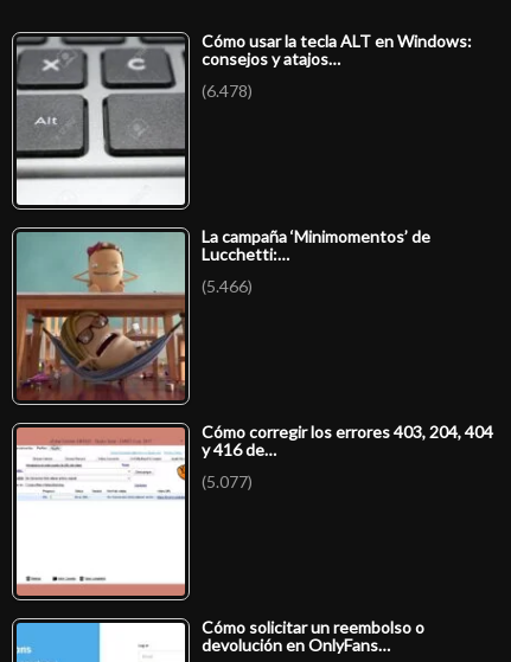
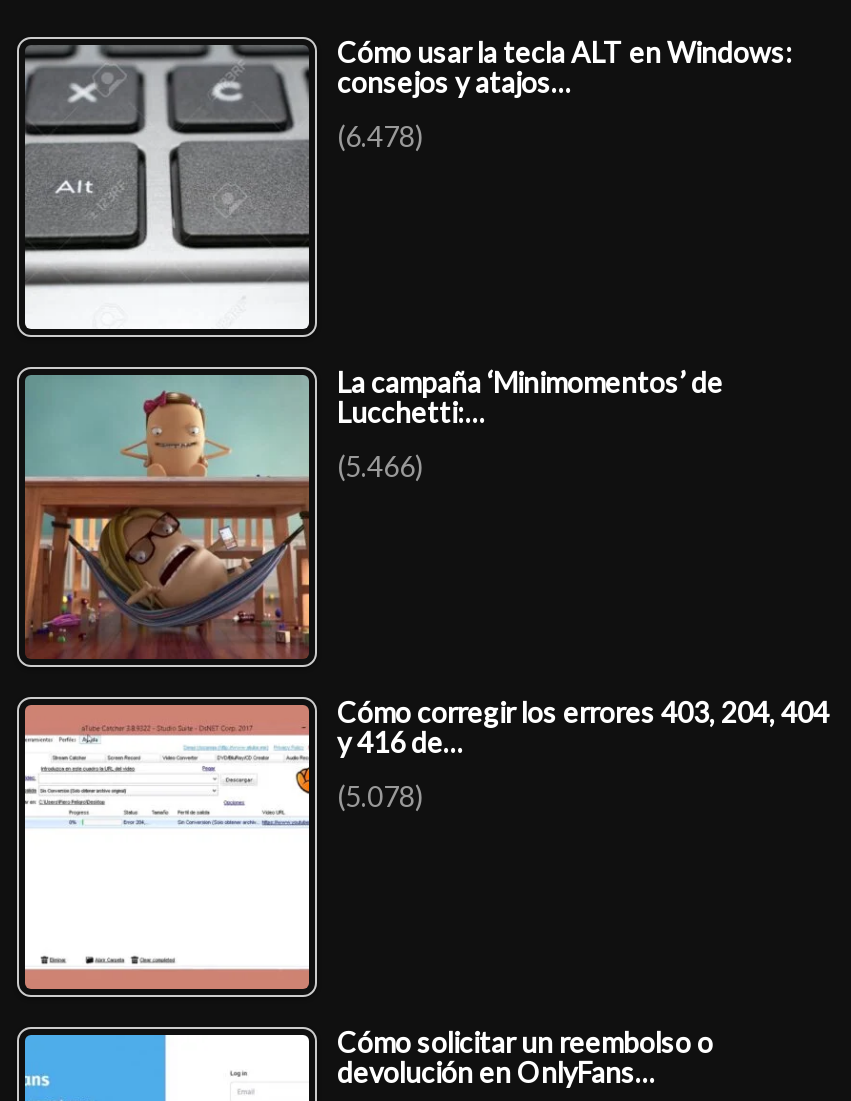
- (5.077)
+ (5.078)
